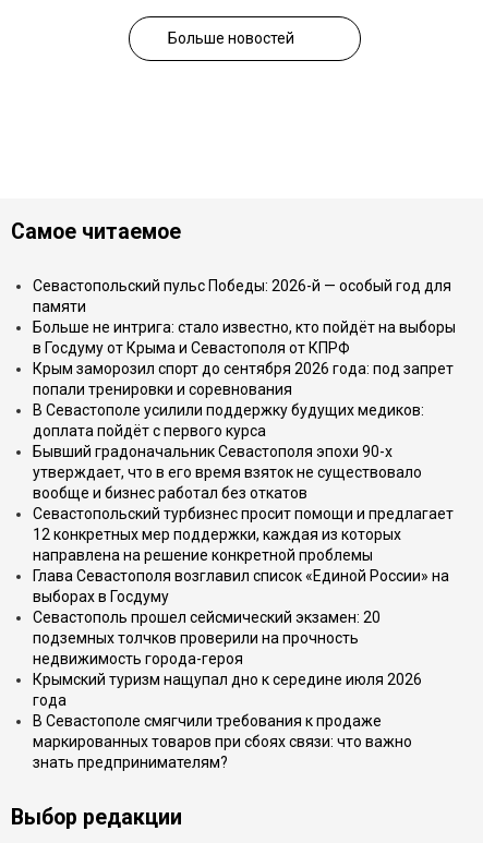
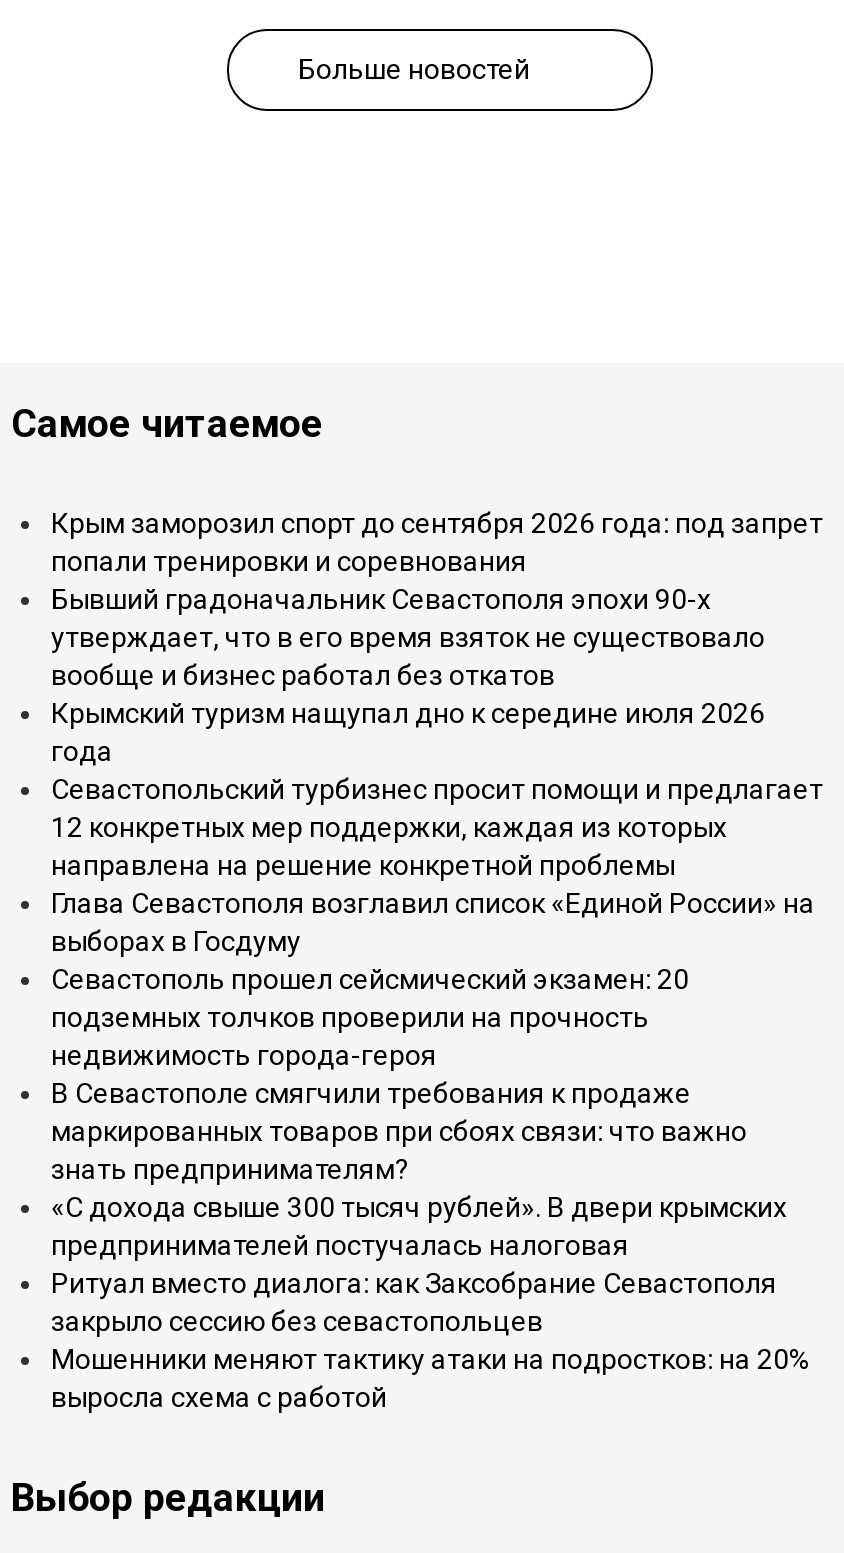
- Севастопольский пульс Победы: 2026-й — особый год для
- памяти
- Больше не интрига: стало известно, кто пойдёт на выборы
- в Госдуму от Крыма и Севастополя от КПРФ

moved up: Крым заморозил спорт до сентября 2026 года: под запрет | попали тренировки и соревнования

- В Севастополе усилили поддержку будущих медиков:
- доплата пойдёт с первого курса

moved up: Бывший градоначальник Севастополя эпохи 90-х | утверждает, что в его время взяток не существовало | вообще и бизнес работал без откатов

moved up: Севастопольский турбизнес просит помощи и предлагает | 12 конкретных мер поддержки, каждая из которых | направлена на решение конкретной проблемы | Глава Севастополя возглавил список «Единой России» на | выборах в Госдуму | Севастополь прошел сейсмический экзамен: 20 | подземных толчков проверили на прочность | недвижимость города-героя

moved up: Крымский туризм нащупал дно к середине июля 2026 | года

moved up: В Севастополе смягчили требования к продаже | маркированных товаров при сбоях связи: что важно | знать предпринимателям?

+ «С дохода свыше 300 тысяч рублей». В двери крымских
+ предпринимателей постучалась налоговая
+ Ритуал вместо диалога: как Заксобрание Севастополя
+ закрыло сессию без севастопольцев
+ Мошенники меняют тактику атаки на подростков: на 20%
+ выросла схема с работой
